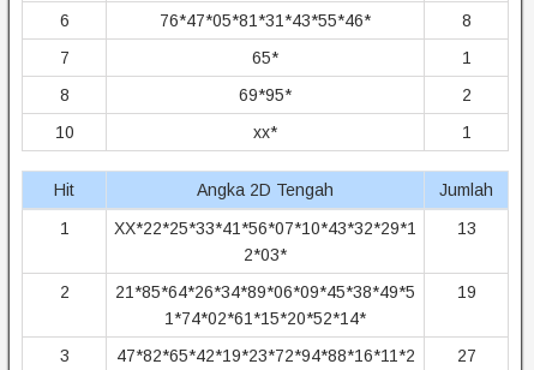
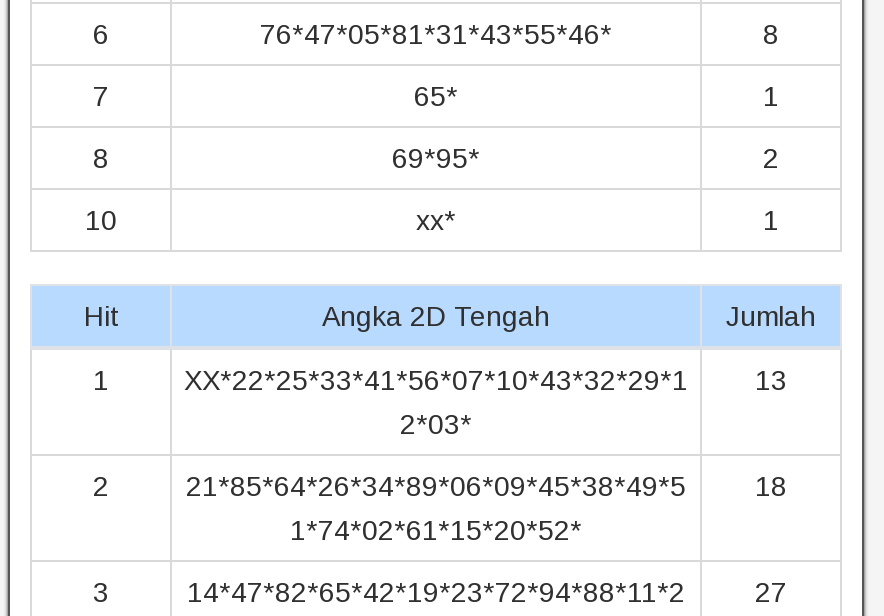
- 19
+ 18

- 1*74*02*61*15*20*52*14*
+ 1*74*02*61*15*20*52*

- 47*82*65*42*19*23*72*94*88*16*11*2
+ 14*47*82*65*42*19*23*72*94*88*11*2
